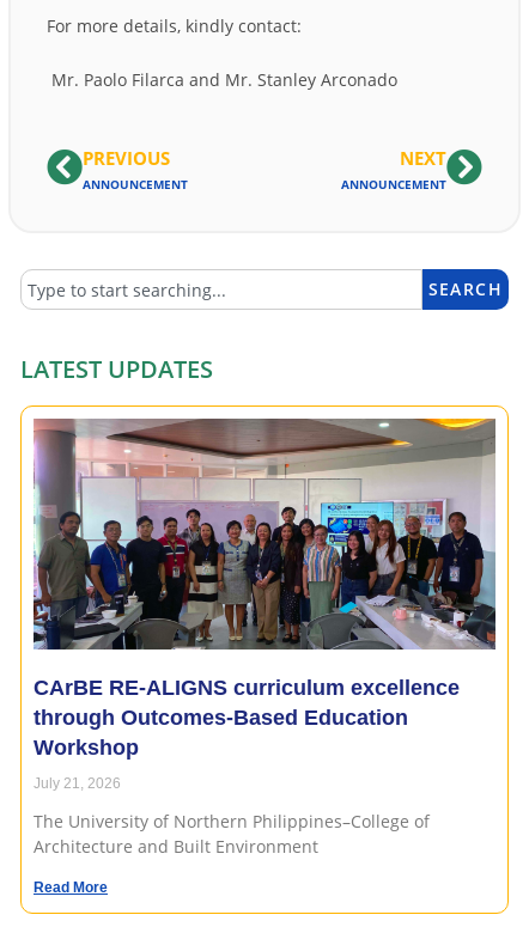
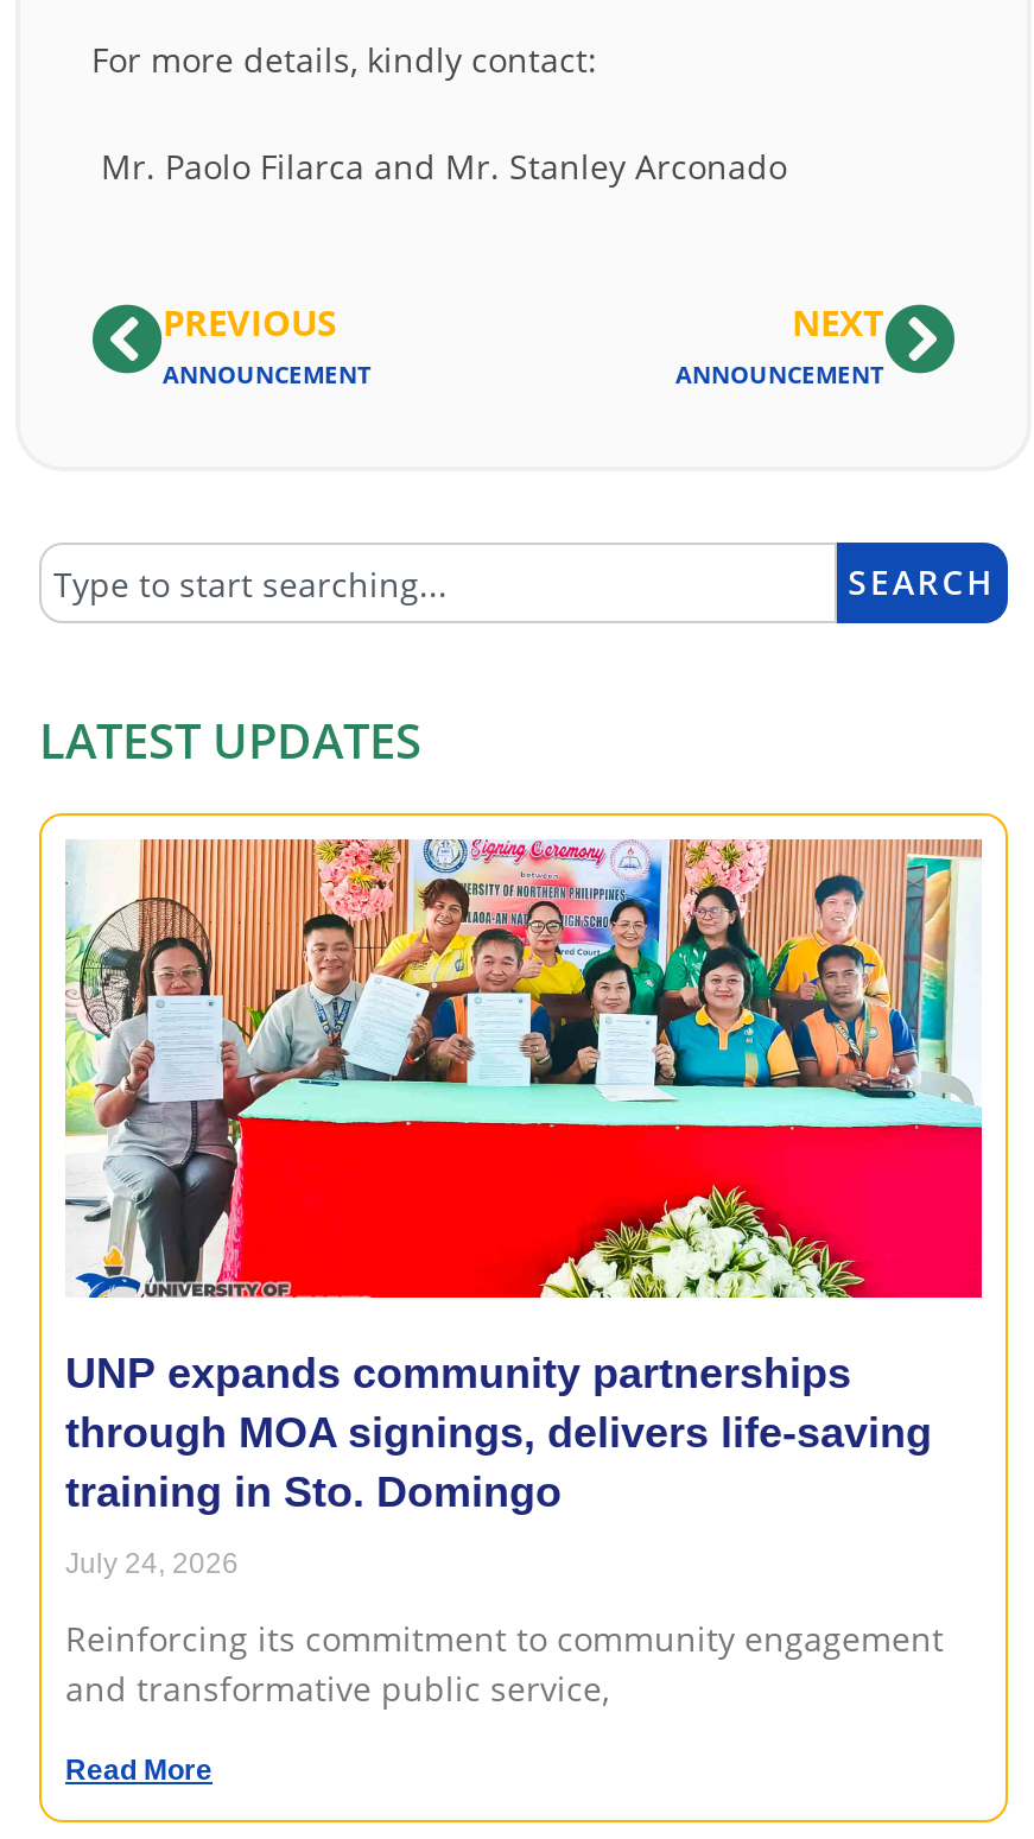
- [image]
- CArBE RE-ALIGNS curriculum excellence
- through Outcomes-Based Education
- Workshop
+ [image]
+ UNP expands community partnerships
+ through MOA signings, delivers life-saving
+ training in Sto. Domingo

- July 21, 2026
+ July 24, 2026

- The University of Northern Philippines–College of
- Architecture and Built Environment
+ Reinforcing its commitment to community engagement
+ and transformative public service,
